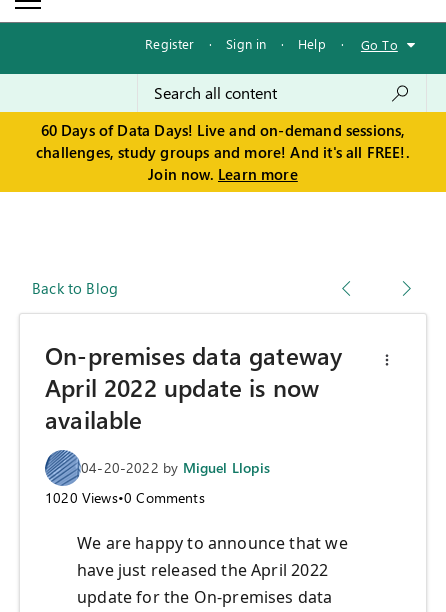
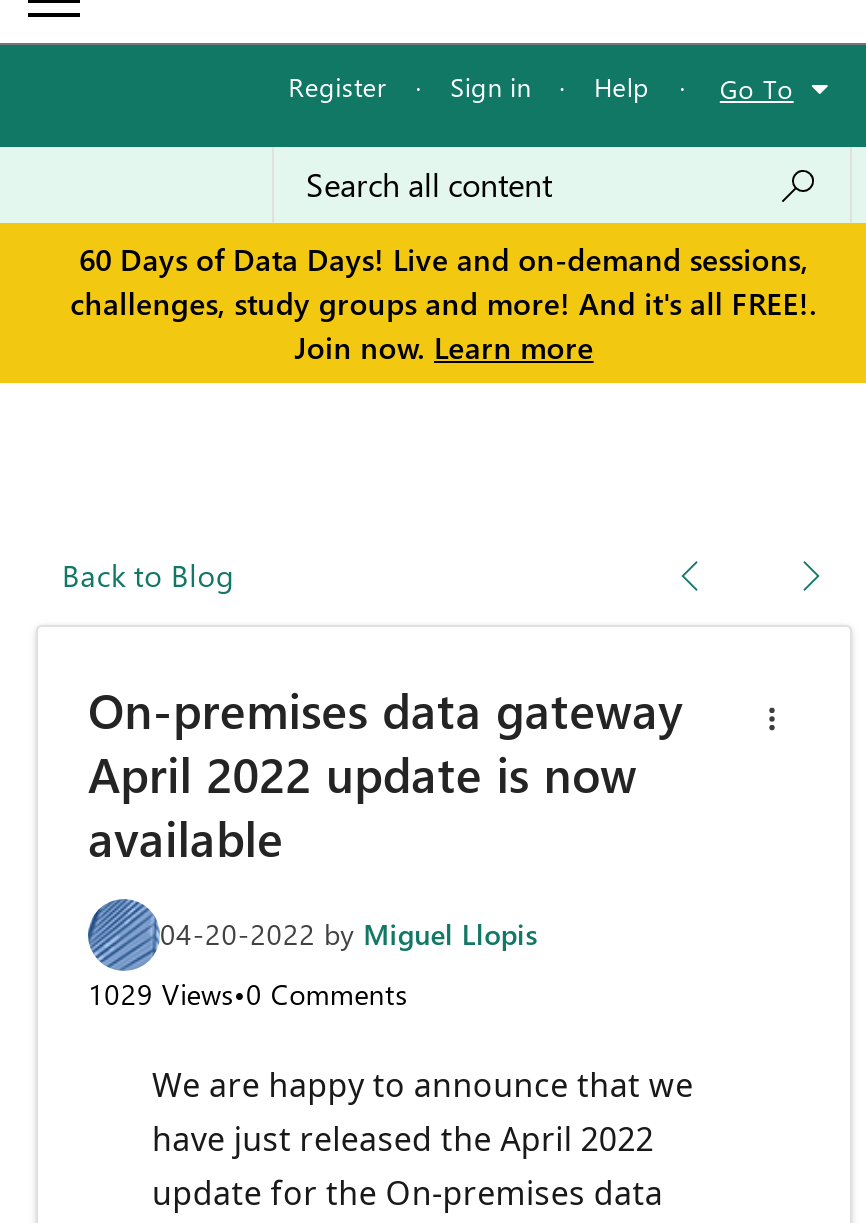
- 1020 Views•0 Comments
+ 1029 Views•0 Comments
